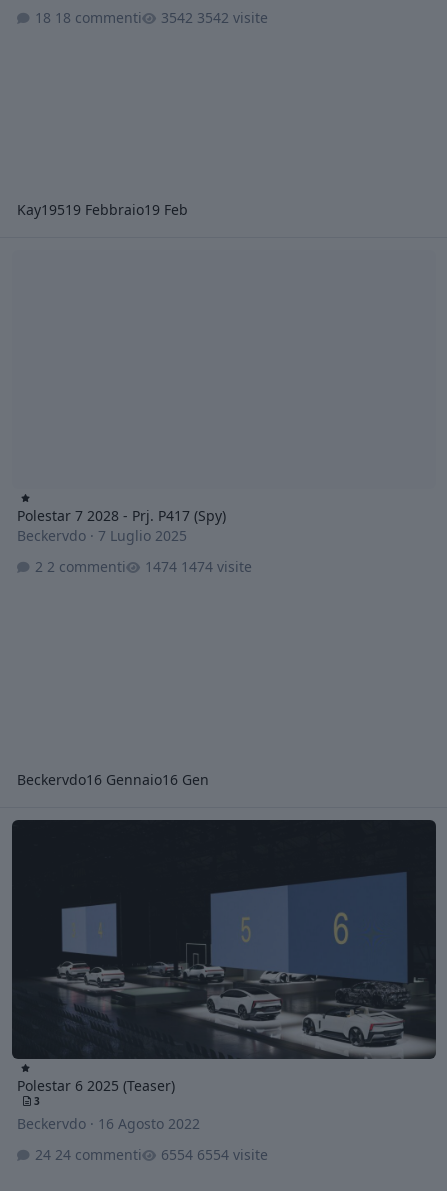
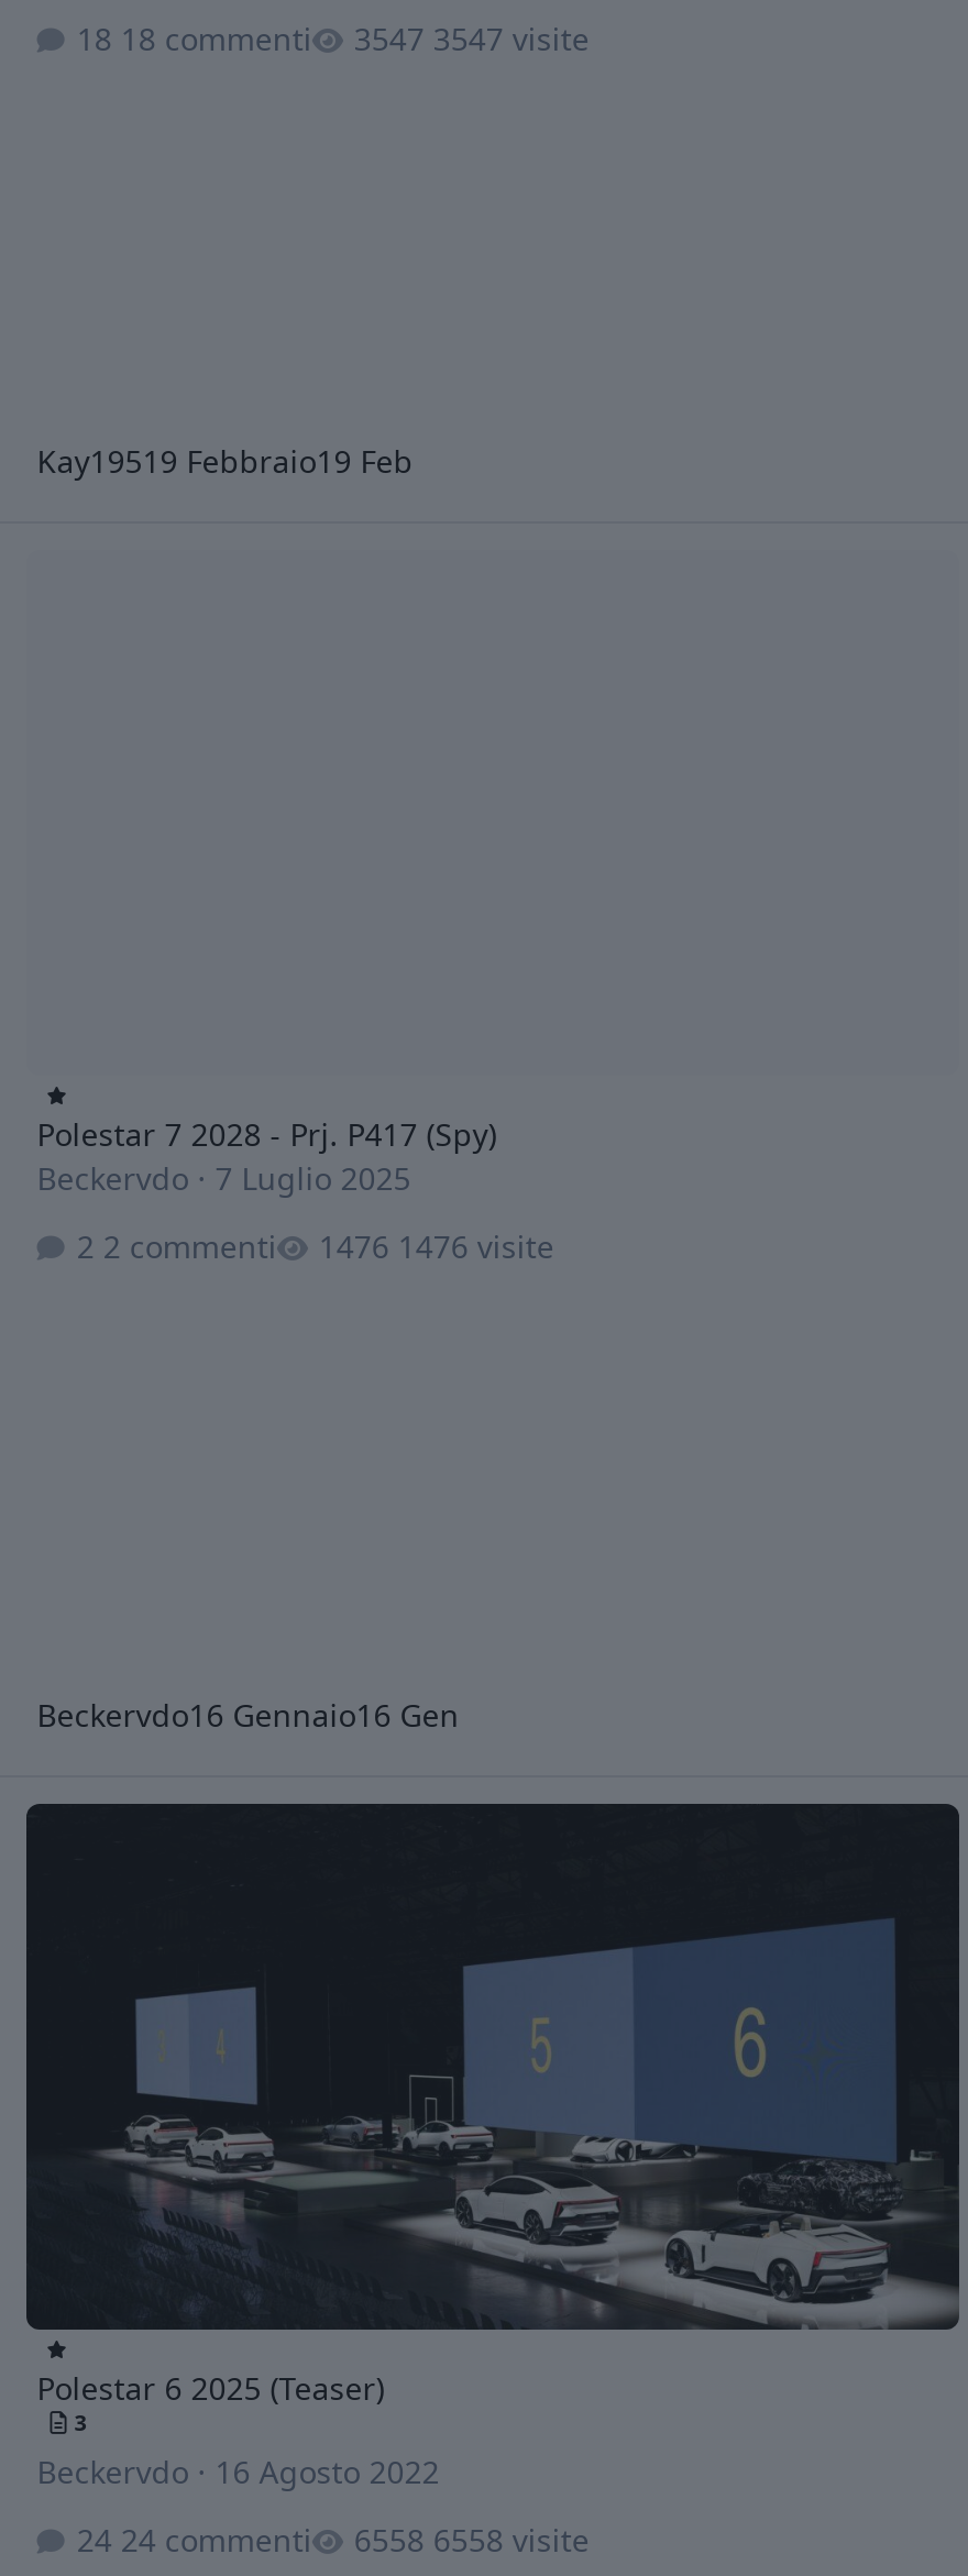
- 3542 visite
+ 3547 visite

- 1474 visite
+ 1476 visite

- 6554 visite
+ 6558 visite
